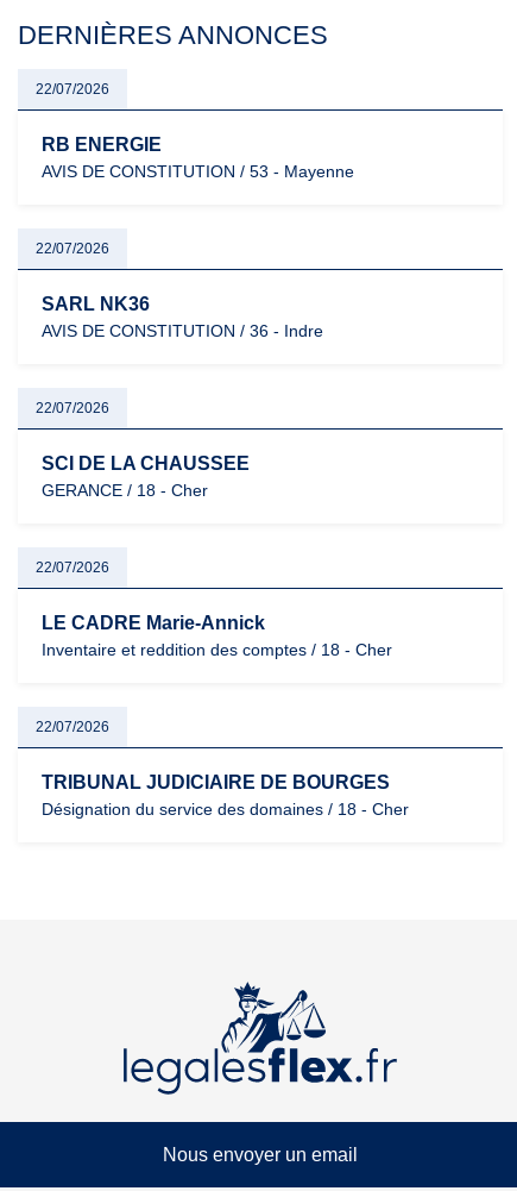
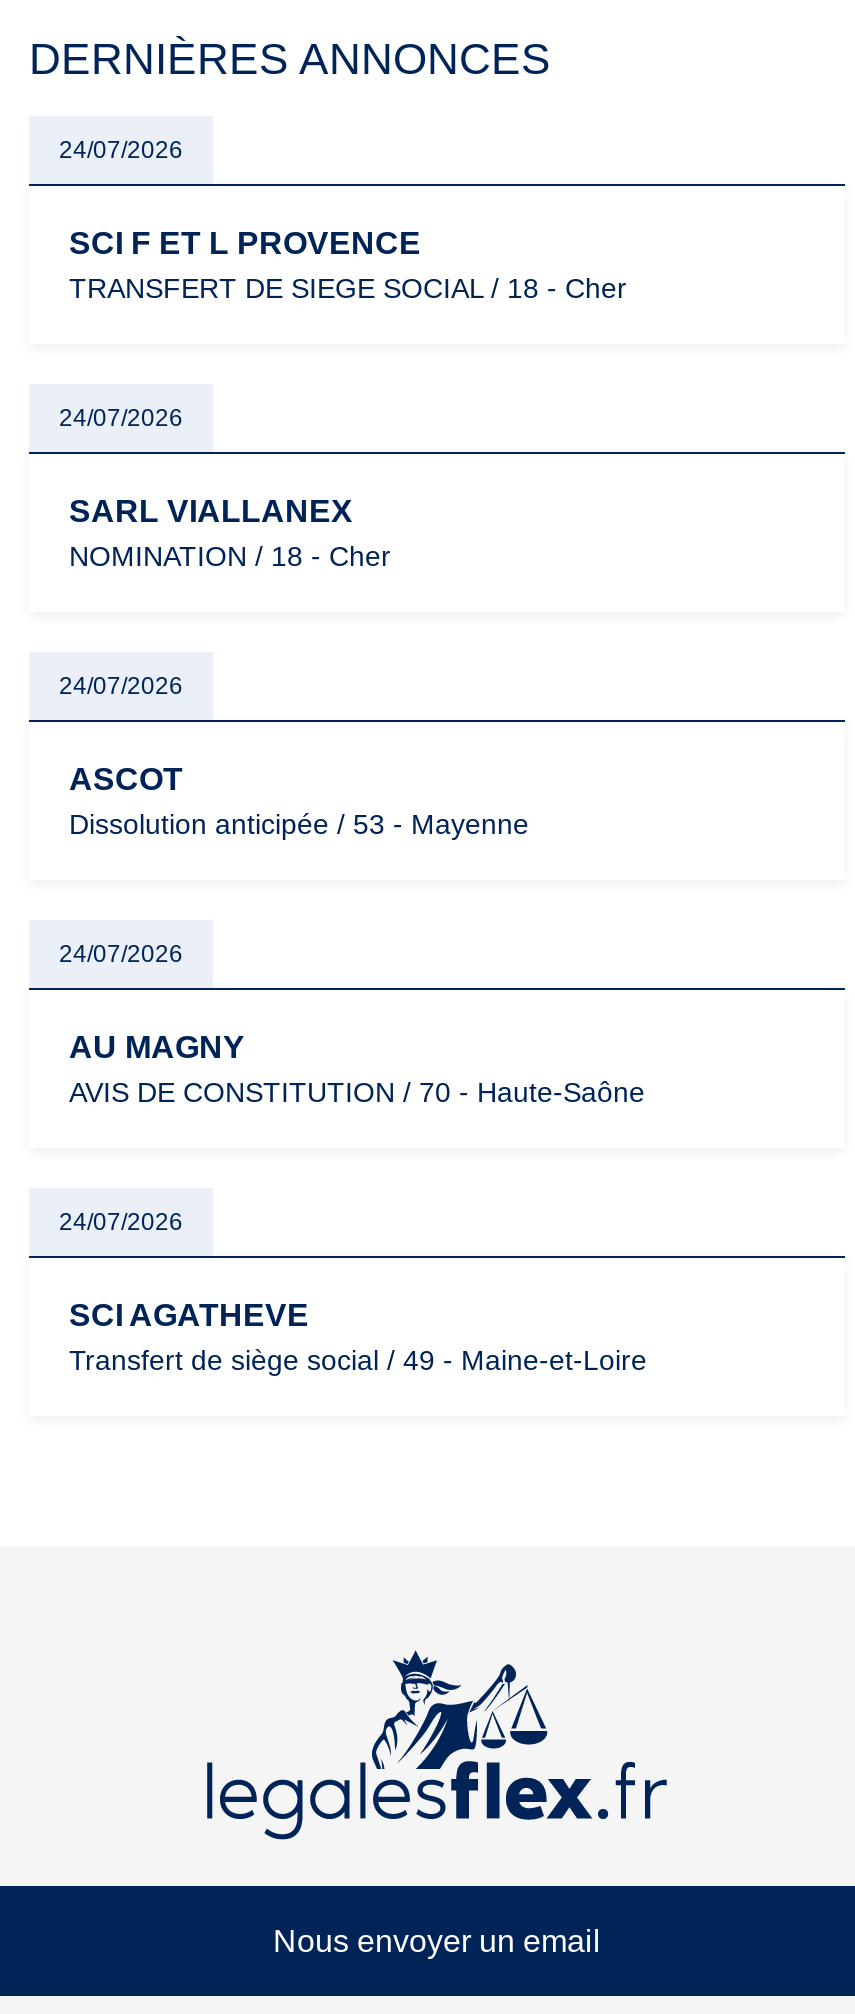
- 22/07/2026
+ 24/07/2026

- RB ENERGIE
- AVIS DE CONSTITUTION / 53 - Mayenne
+ SCI F ET L PROVENCE
+ TRANSFERT DE SIEGE SOCIAL / 18 - Cher

- 22/07/2026
+ 24/07/2026

- SARL NK36
- AVIS DE CONSTITUTION / 36 - Indre
+ SARL VIALLANEX
+ NOMINATION / 18 - Cher

- 22/07/2026
+ 24/07/2026

- SCI DE LA CHAUSSEE
- GERANCE / 18 - Cher
+ ASCOT
+ Dissolution anticipée / 53 - Mayenne

- 22/07/2026
+ 24/07/2026

- LE CADRE Marie-Annick
- Inventaire et reddition des comptes / 18 - Cher
+ AU MAGNY
+ AVIS DE CONSTITUTION / 70 - Haute-Saône

- 22/07/2026
+ 24/07/2026

- TRIBUNAL JUDICIAIRE DE BOURGES
- Désignation du service des domaines / 18 - Cher
+ SCI AGATHEVE
+ Transfert de siège social / 49 - Maine-et-Loire
